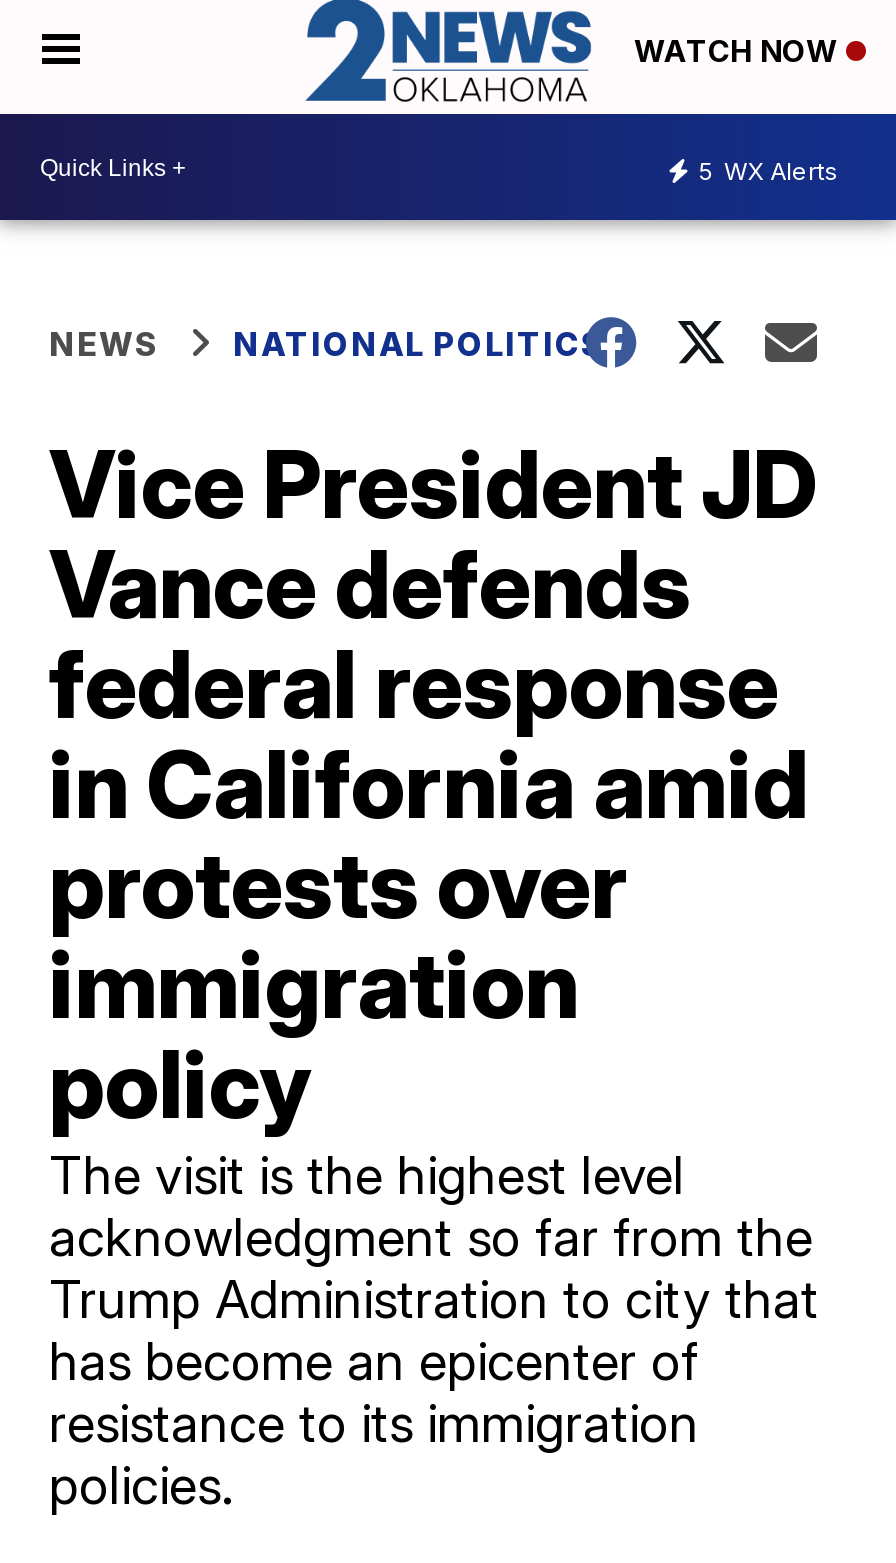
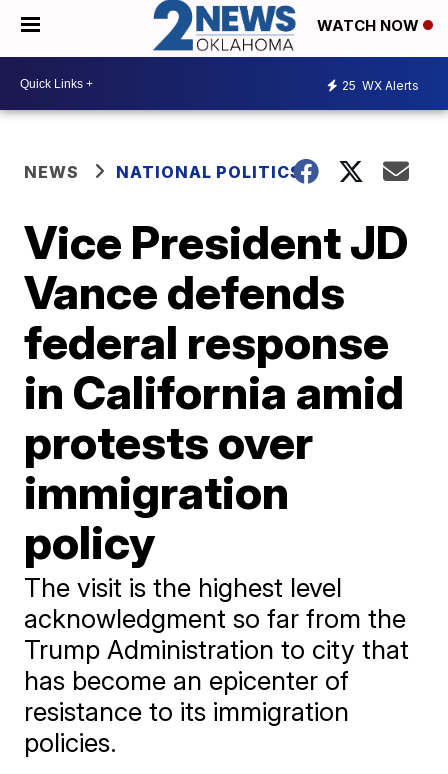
- 5 WX Alerts
+ 25 WX Alerts
